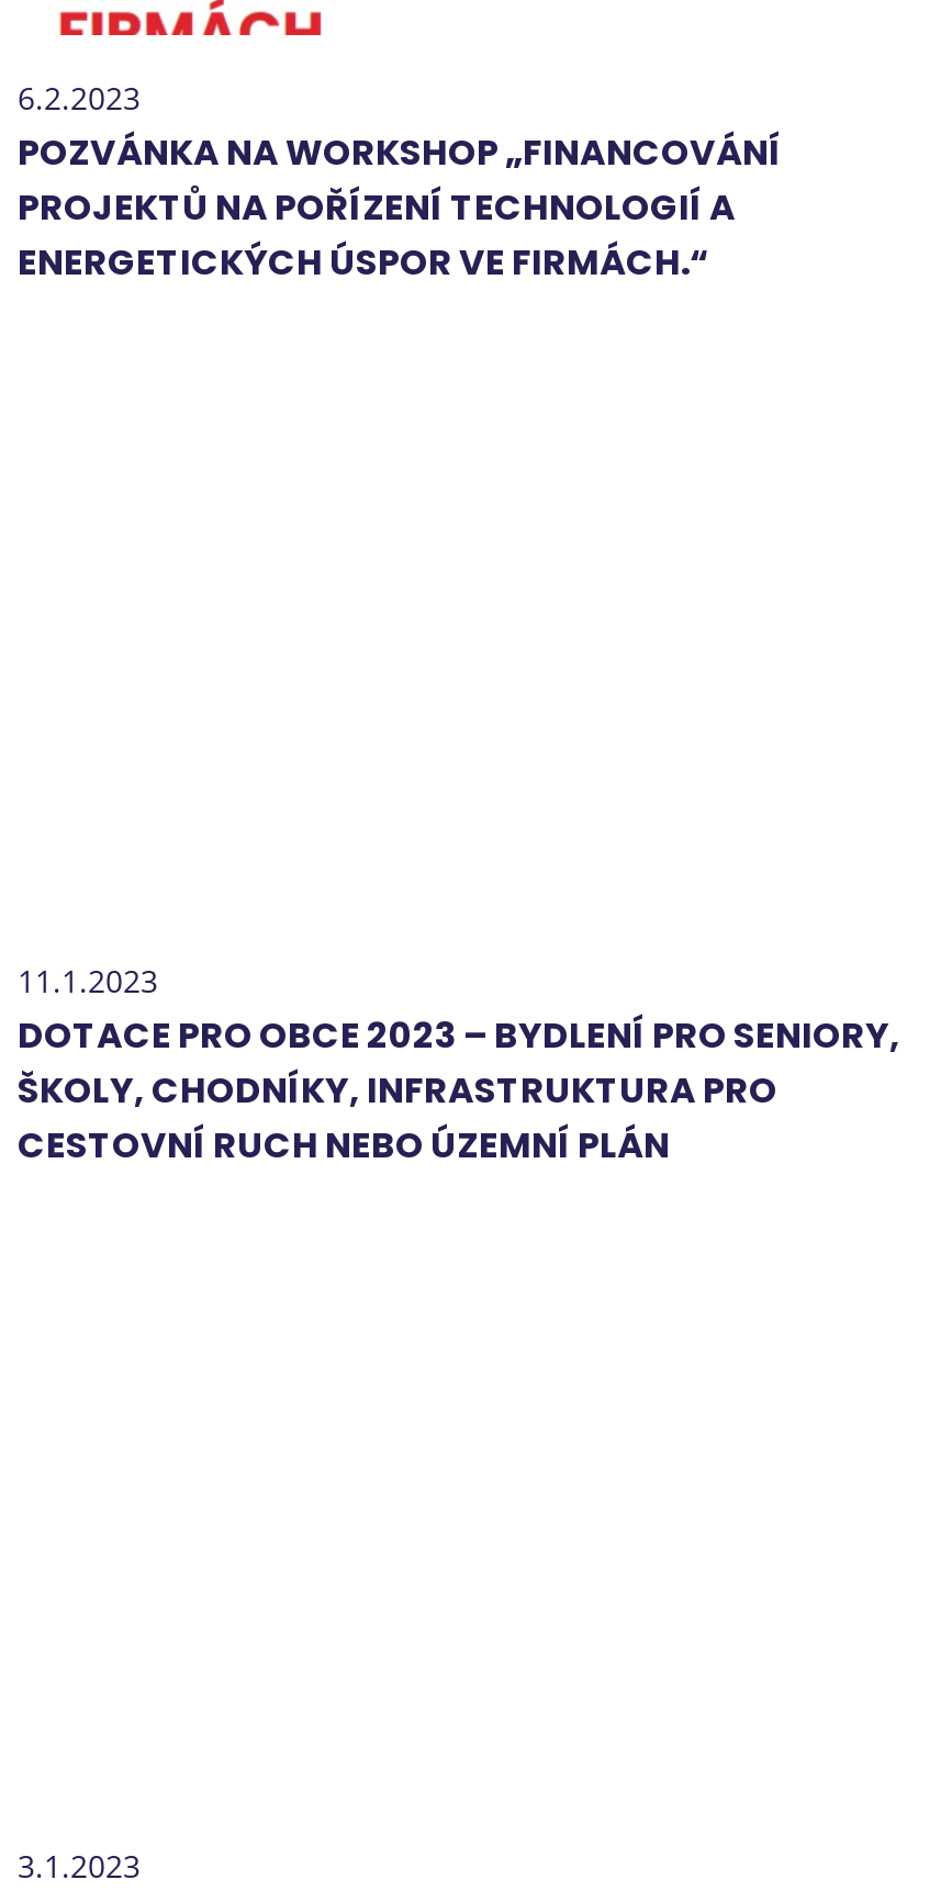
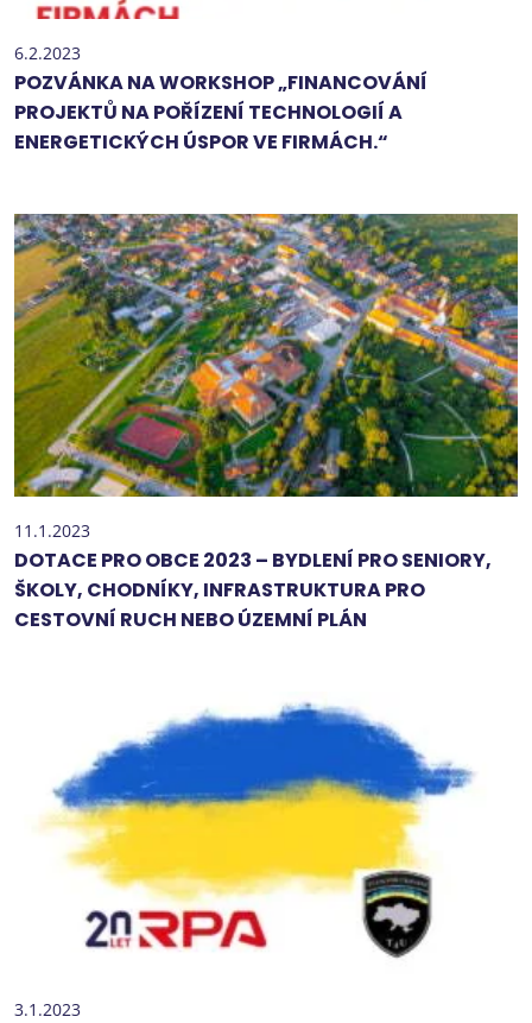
+ [image]

+ [image]
